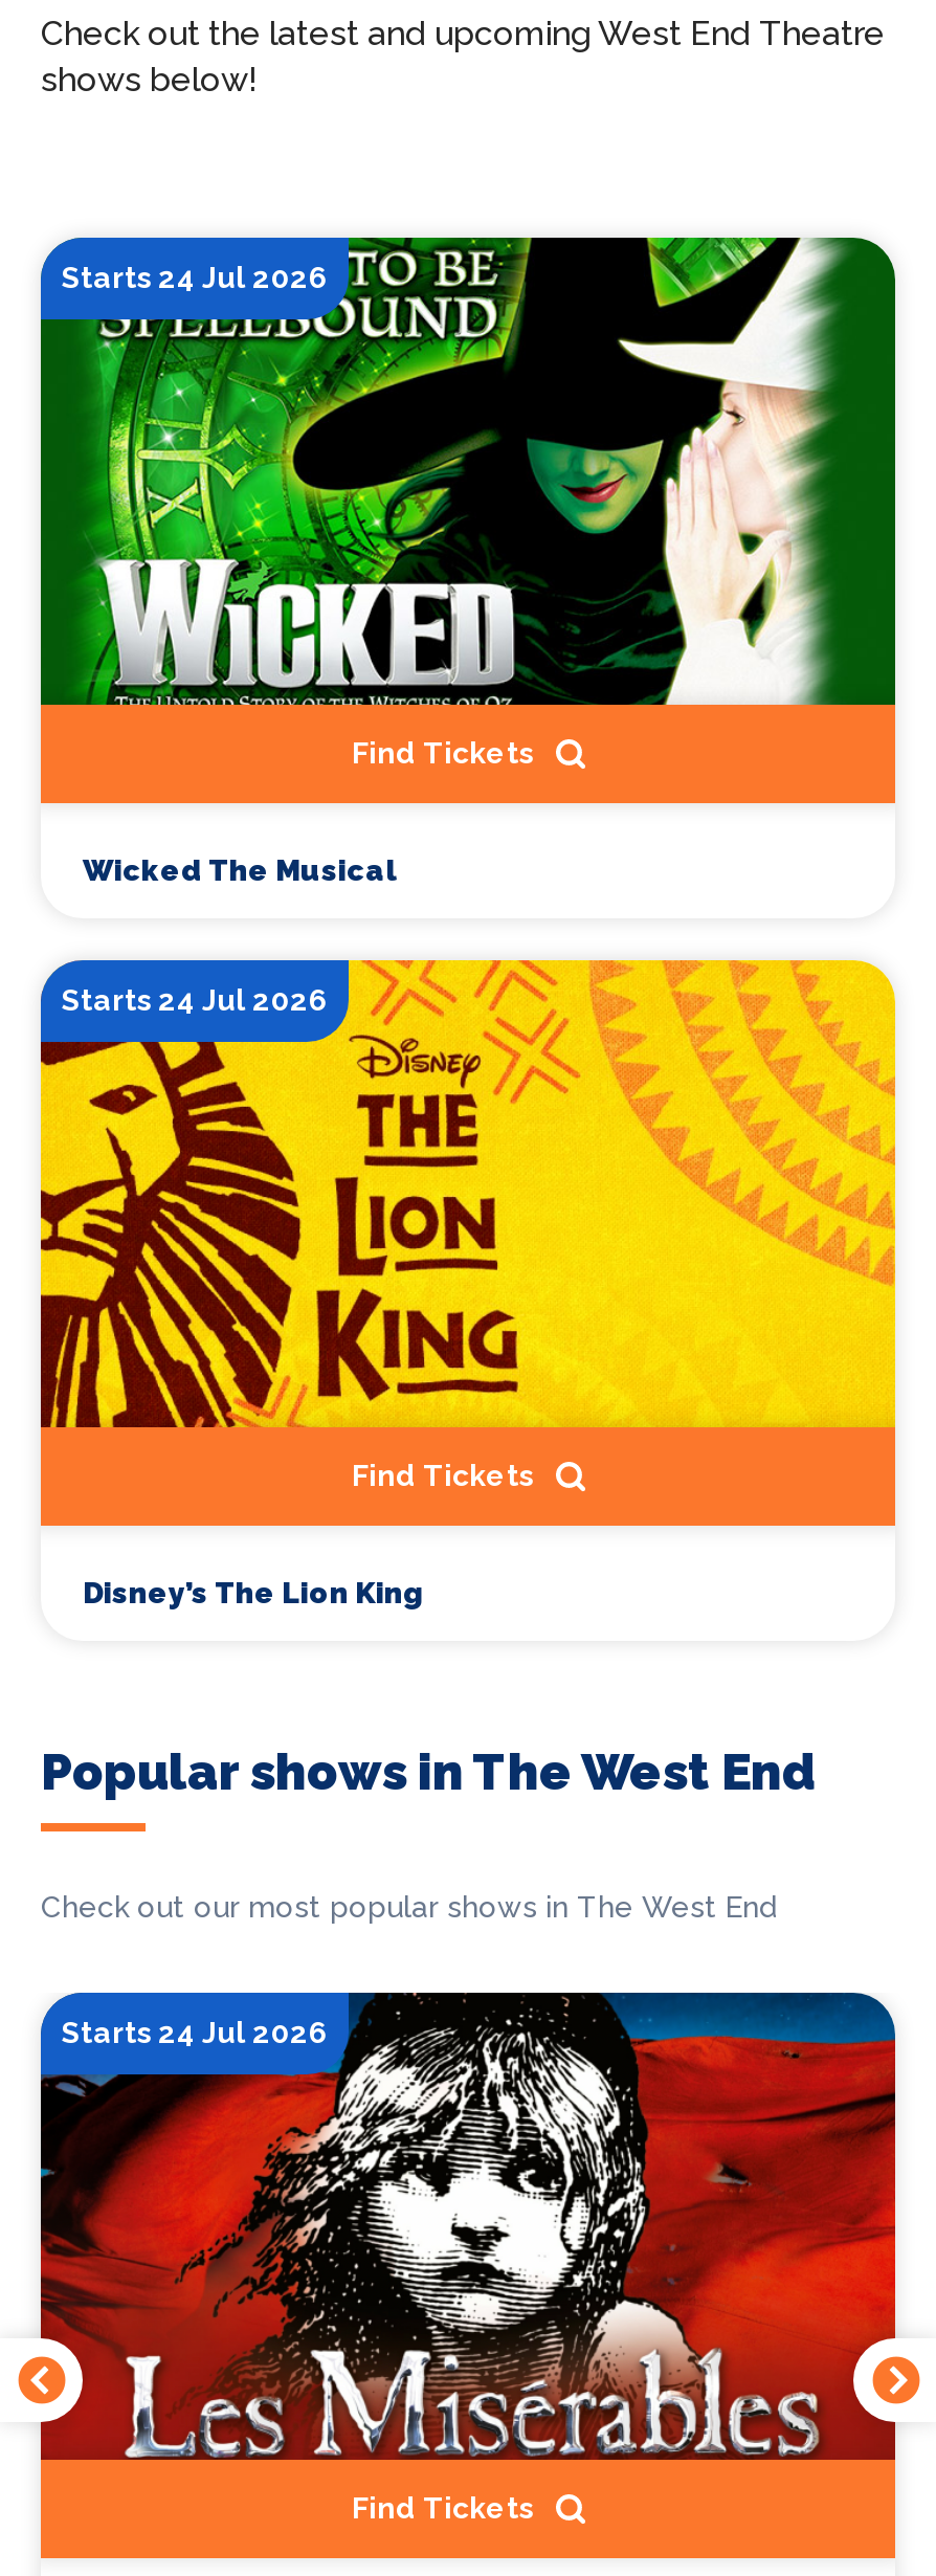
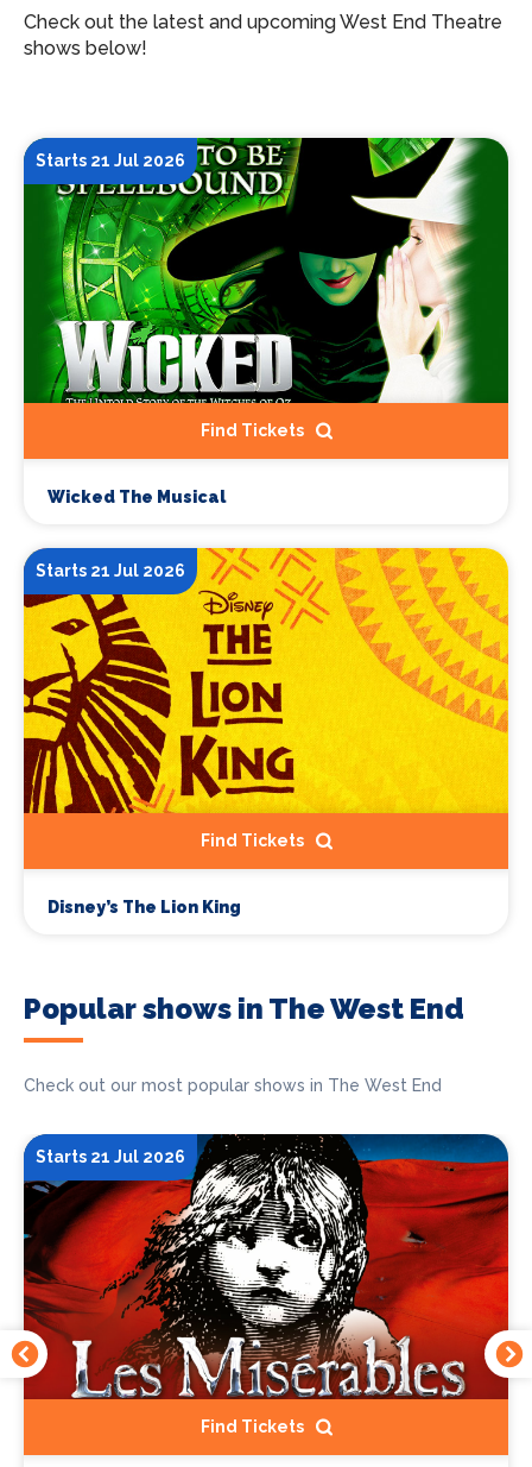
- Starts 24 Jul 2026
+ Starts 21 Jul 2026

- Starts 24 Jul 2026
+ Starts 21 Jul 2026

- Starts 24 Jul 2026
+ Starts 21 Jul 2026
